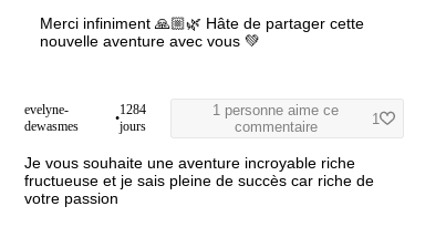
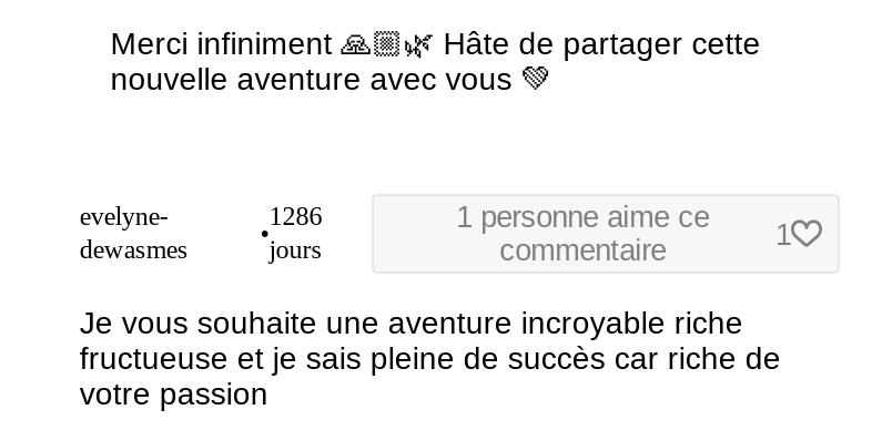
- 1284
+ 1286
